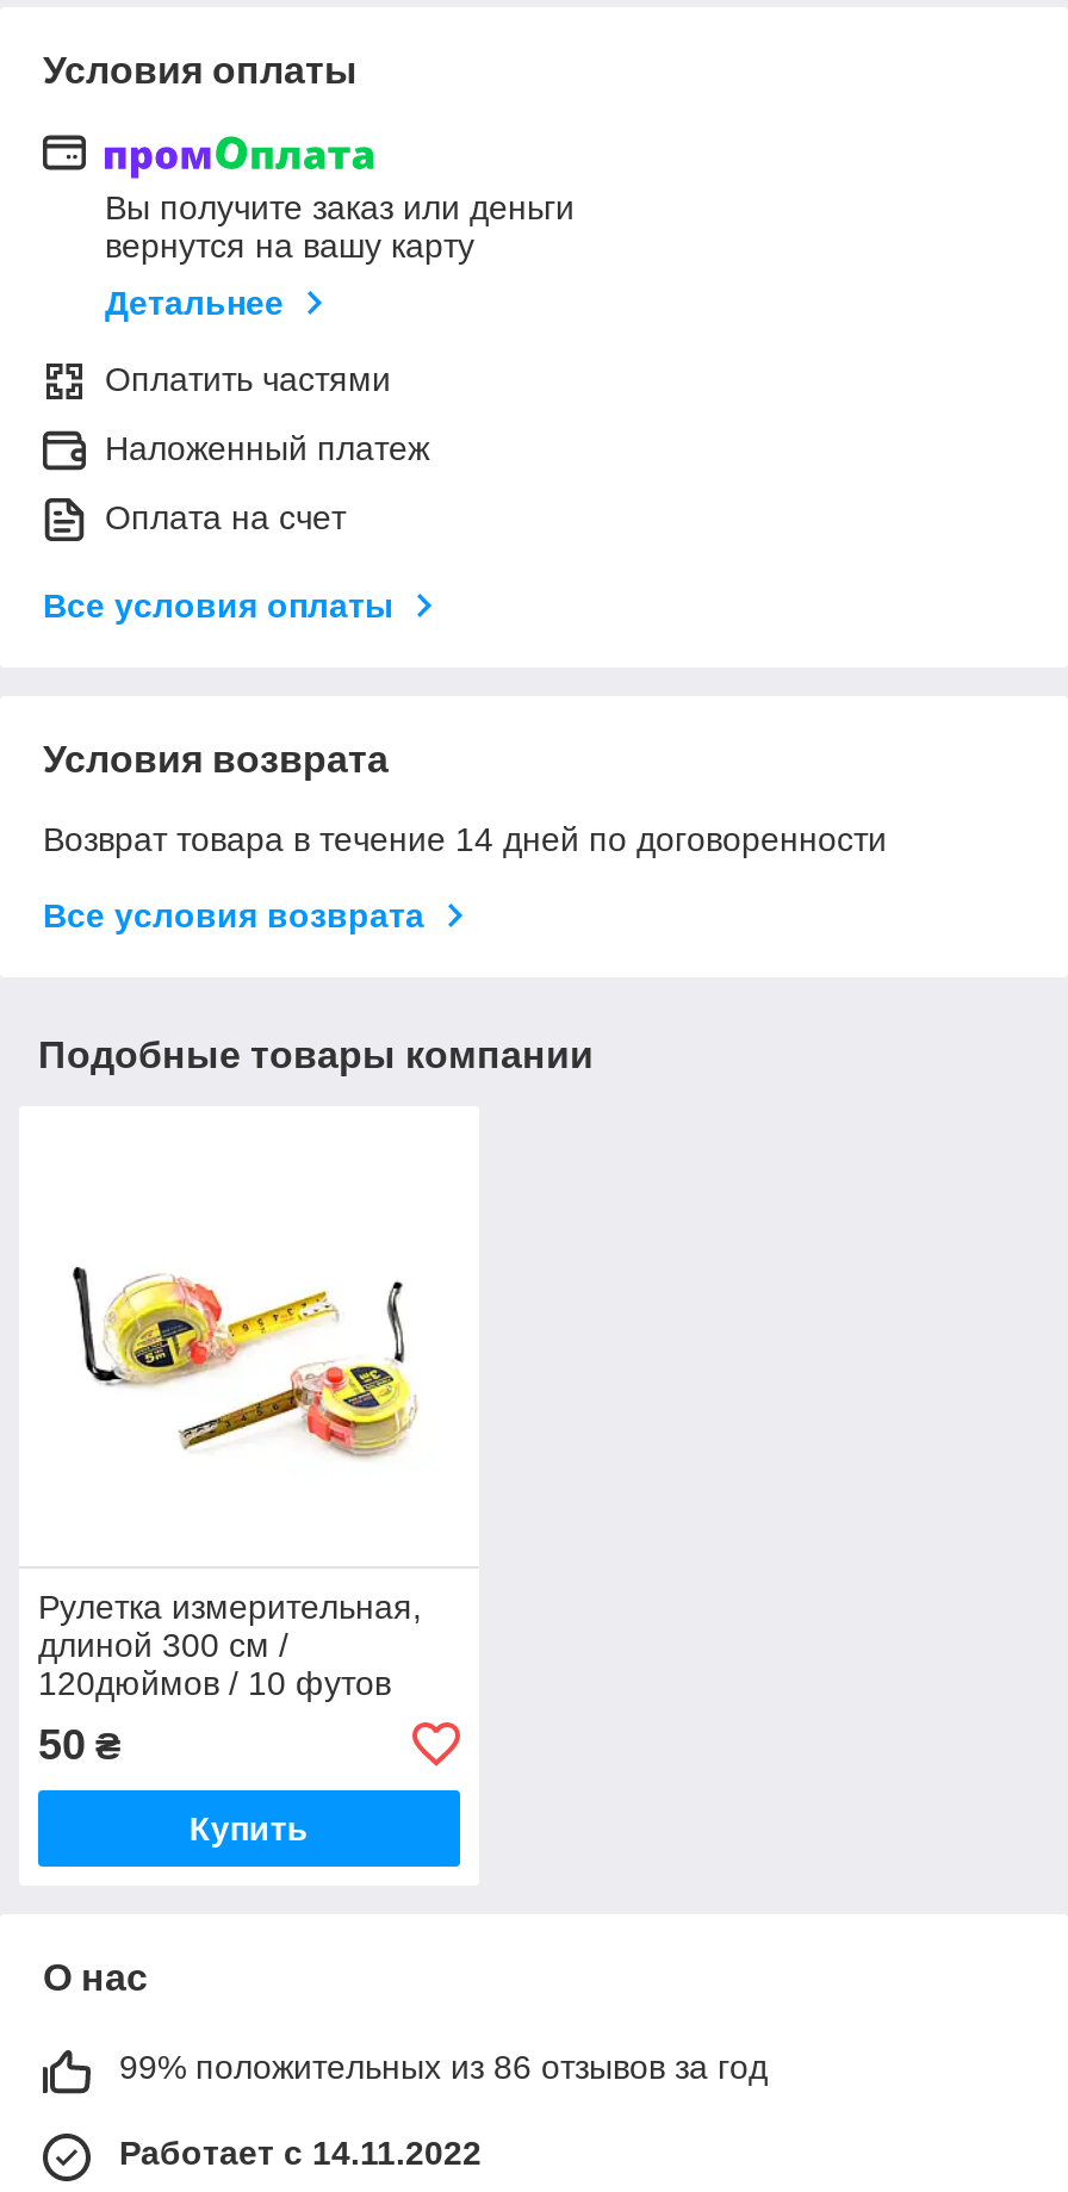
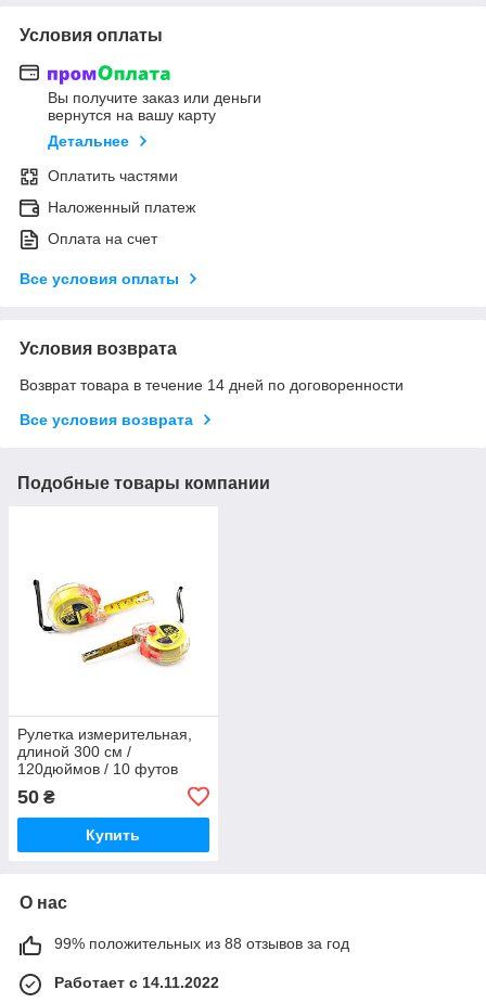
- 99% положительных из 86 отзывов за год
+ 99% положительных из 88 отзывов за год
